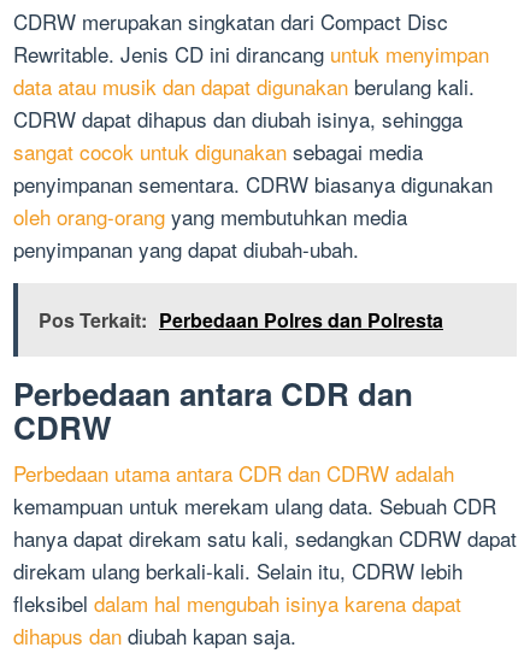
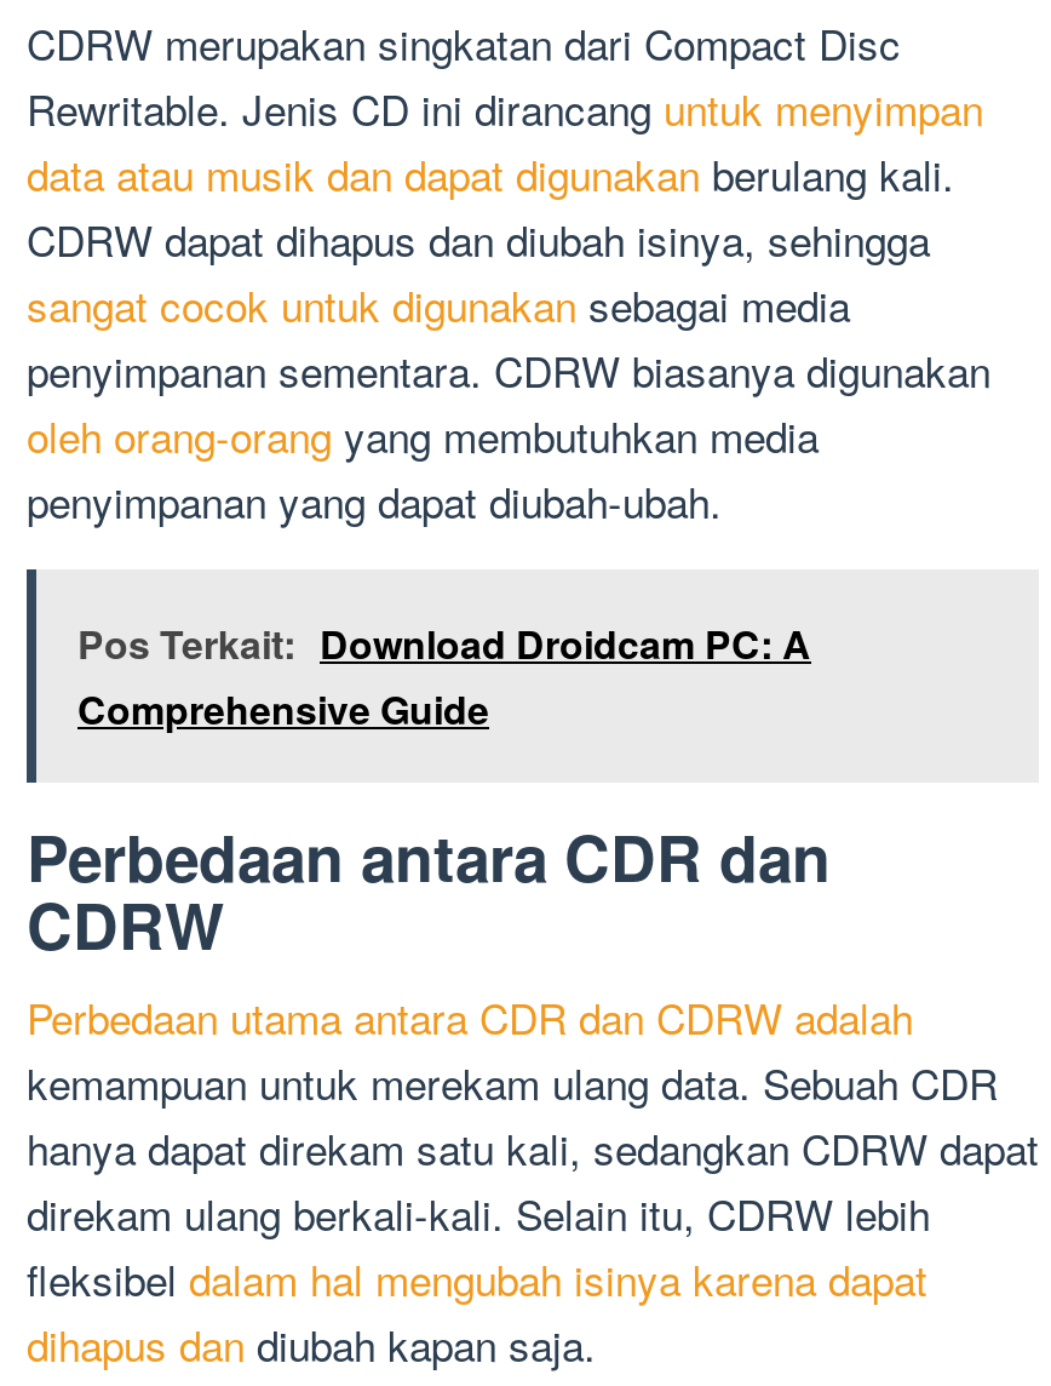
- Pos Terkait: Perbedaan Polres dan Polresta
+ Pos Terkait: Download Droidcam PC: A
+ Comprehensive Guide
